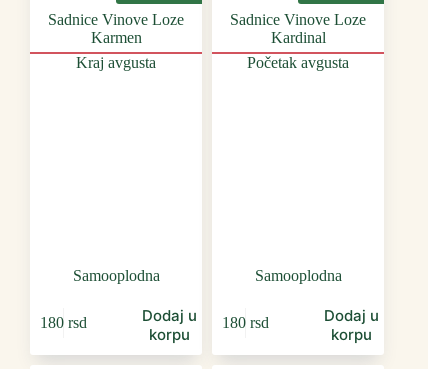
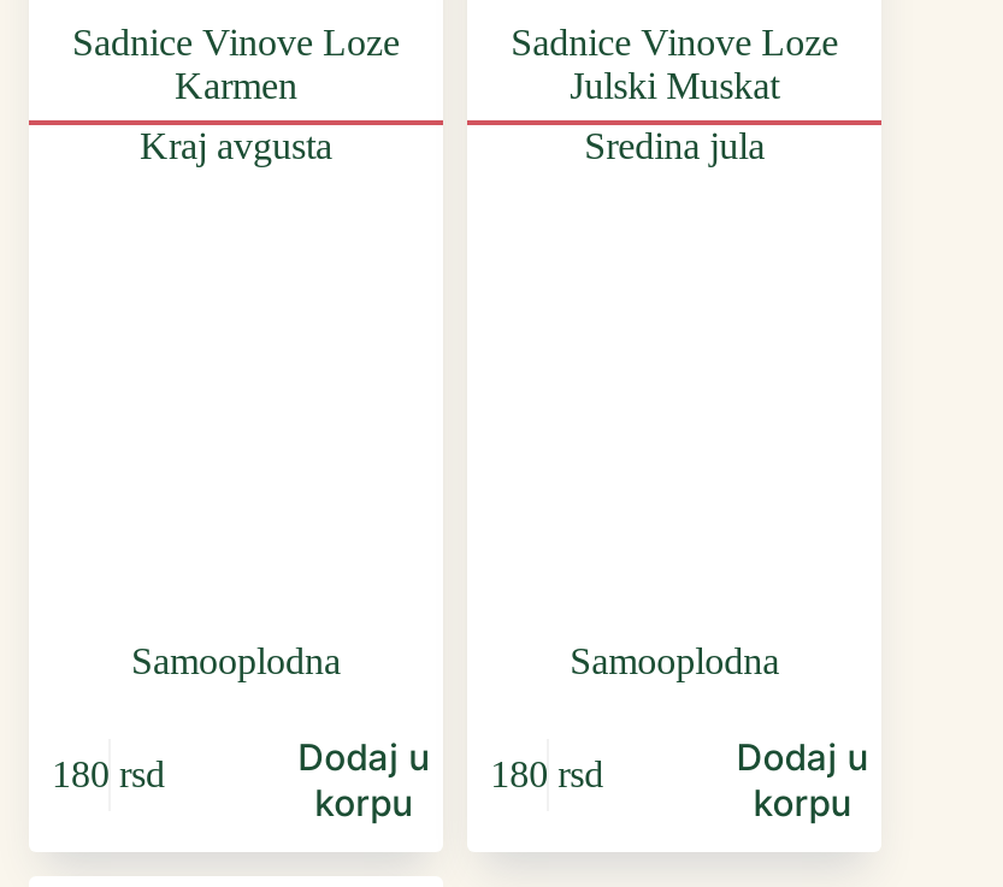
- Kardinal
+ Julski Muskat

- Početak avgusta
+ Sredina jula
